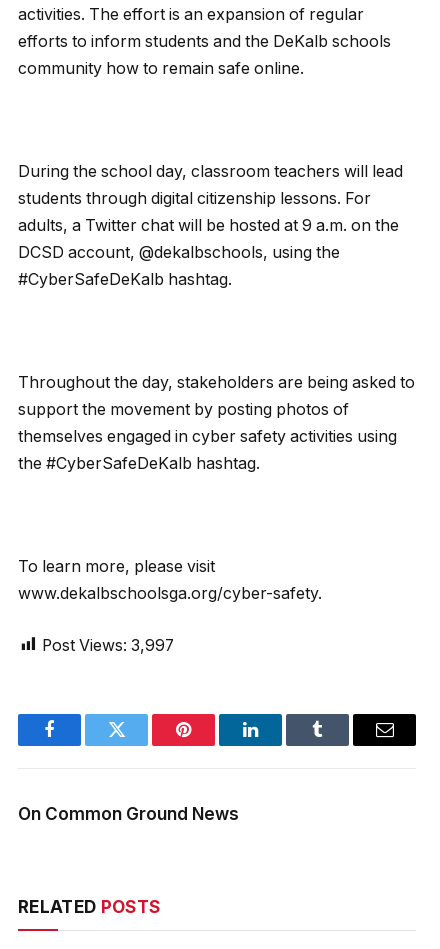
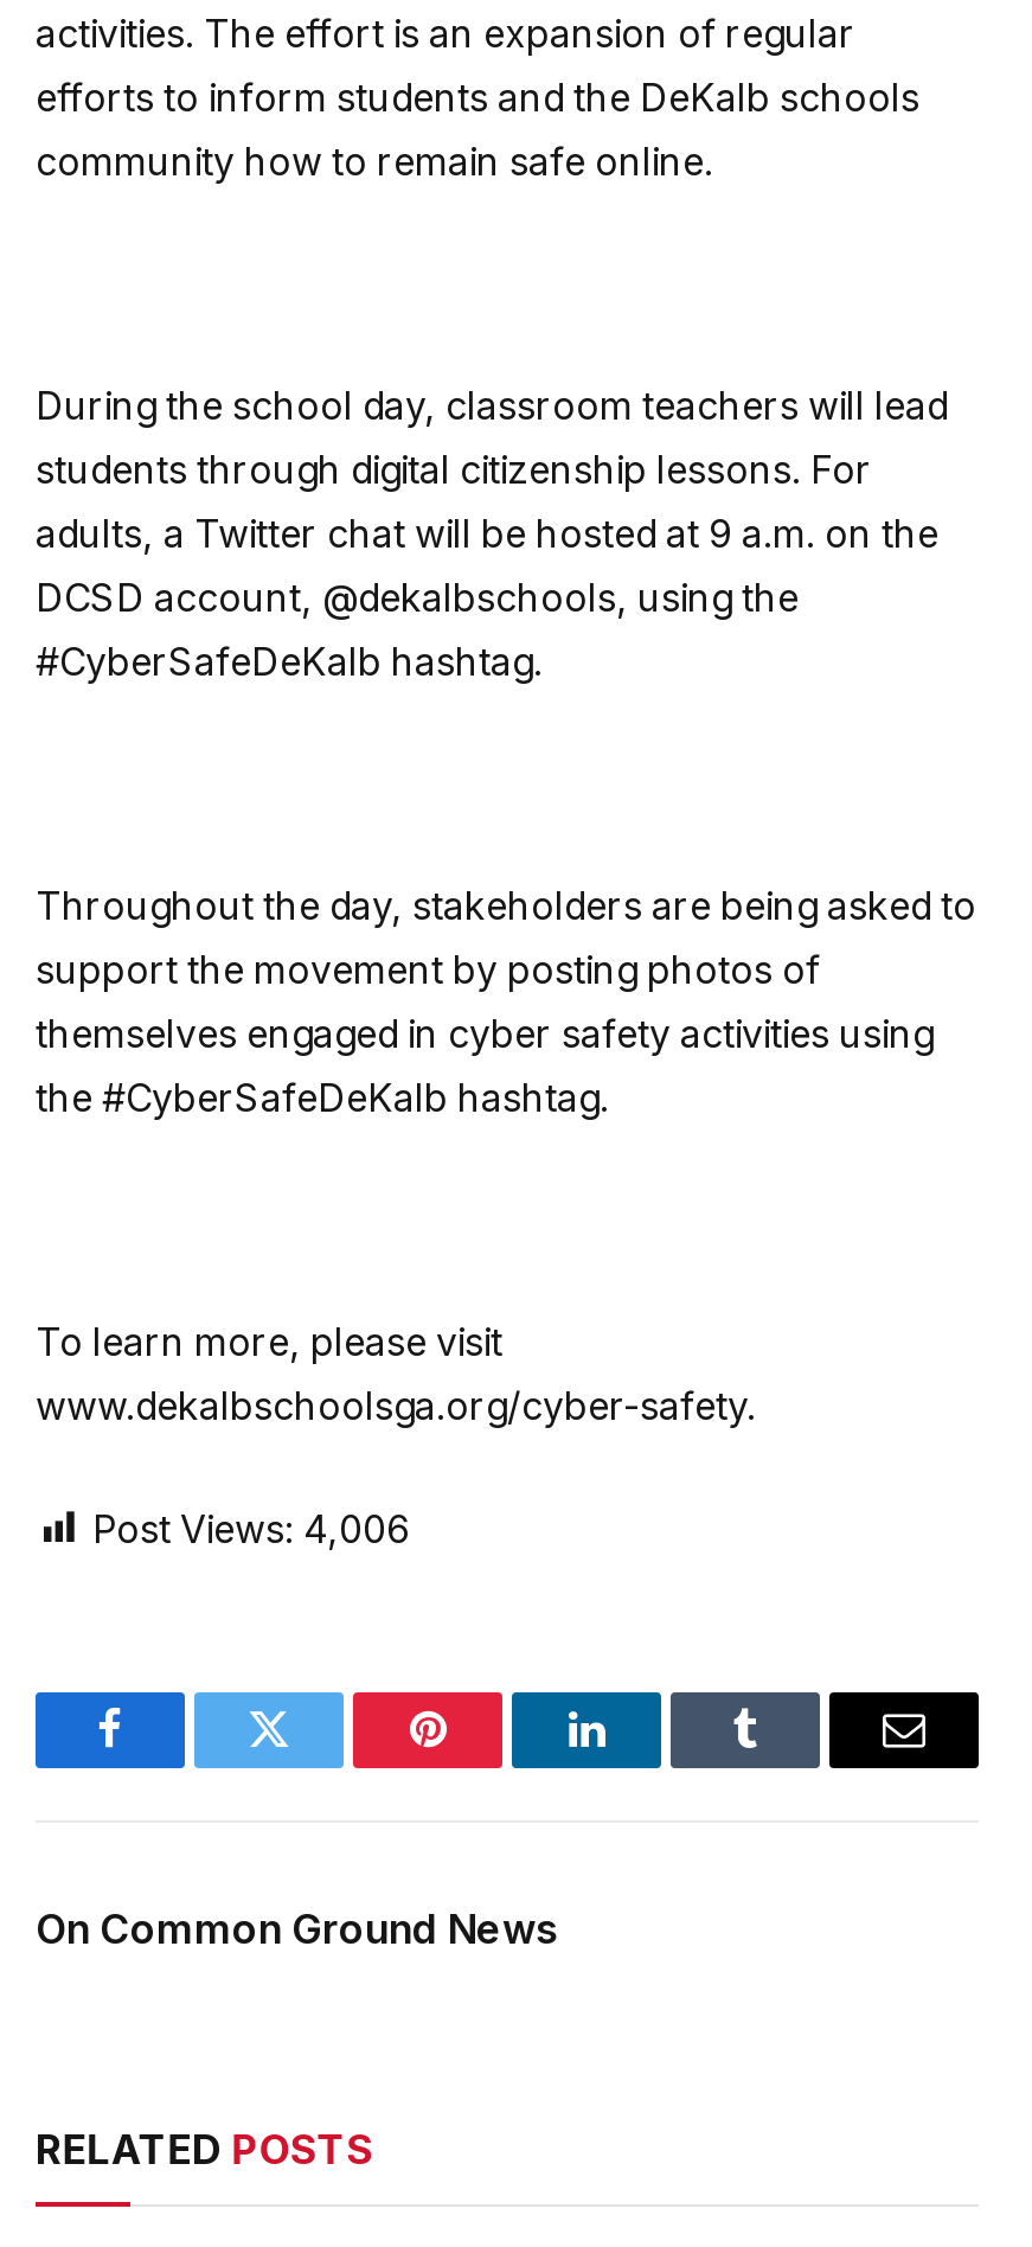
- Post Views: 3,997
+ Post Views: 4,006
